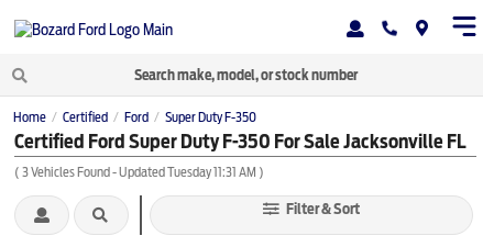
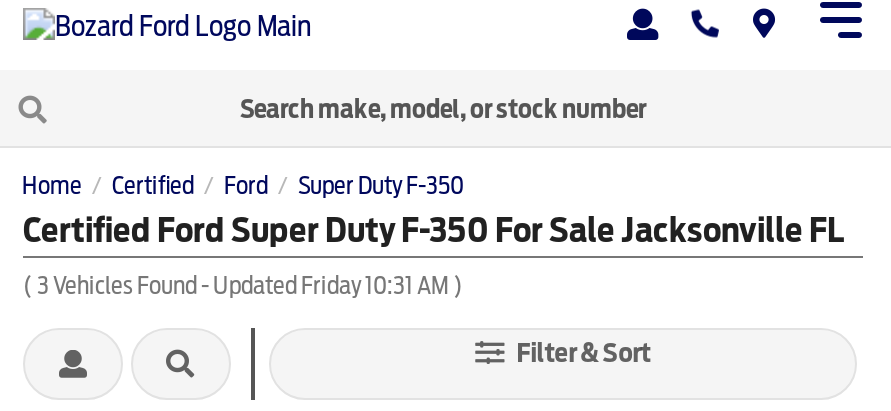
- (3Vehicles Found - Updated Tuesday 11:31 AM)
+ (3Vehicles Found - Updated Friday 10:31 AM)
